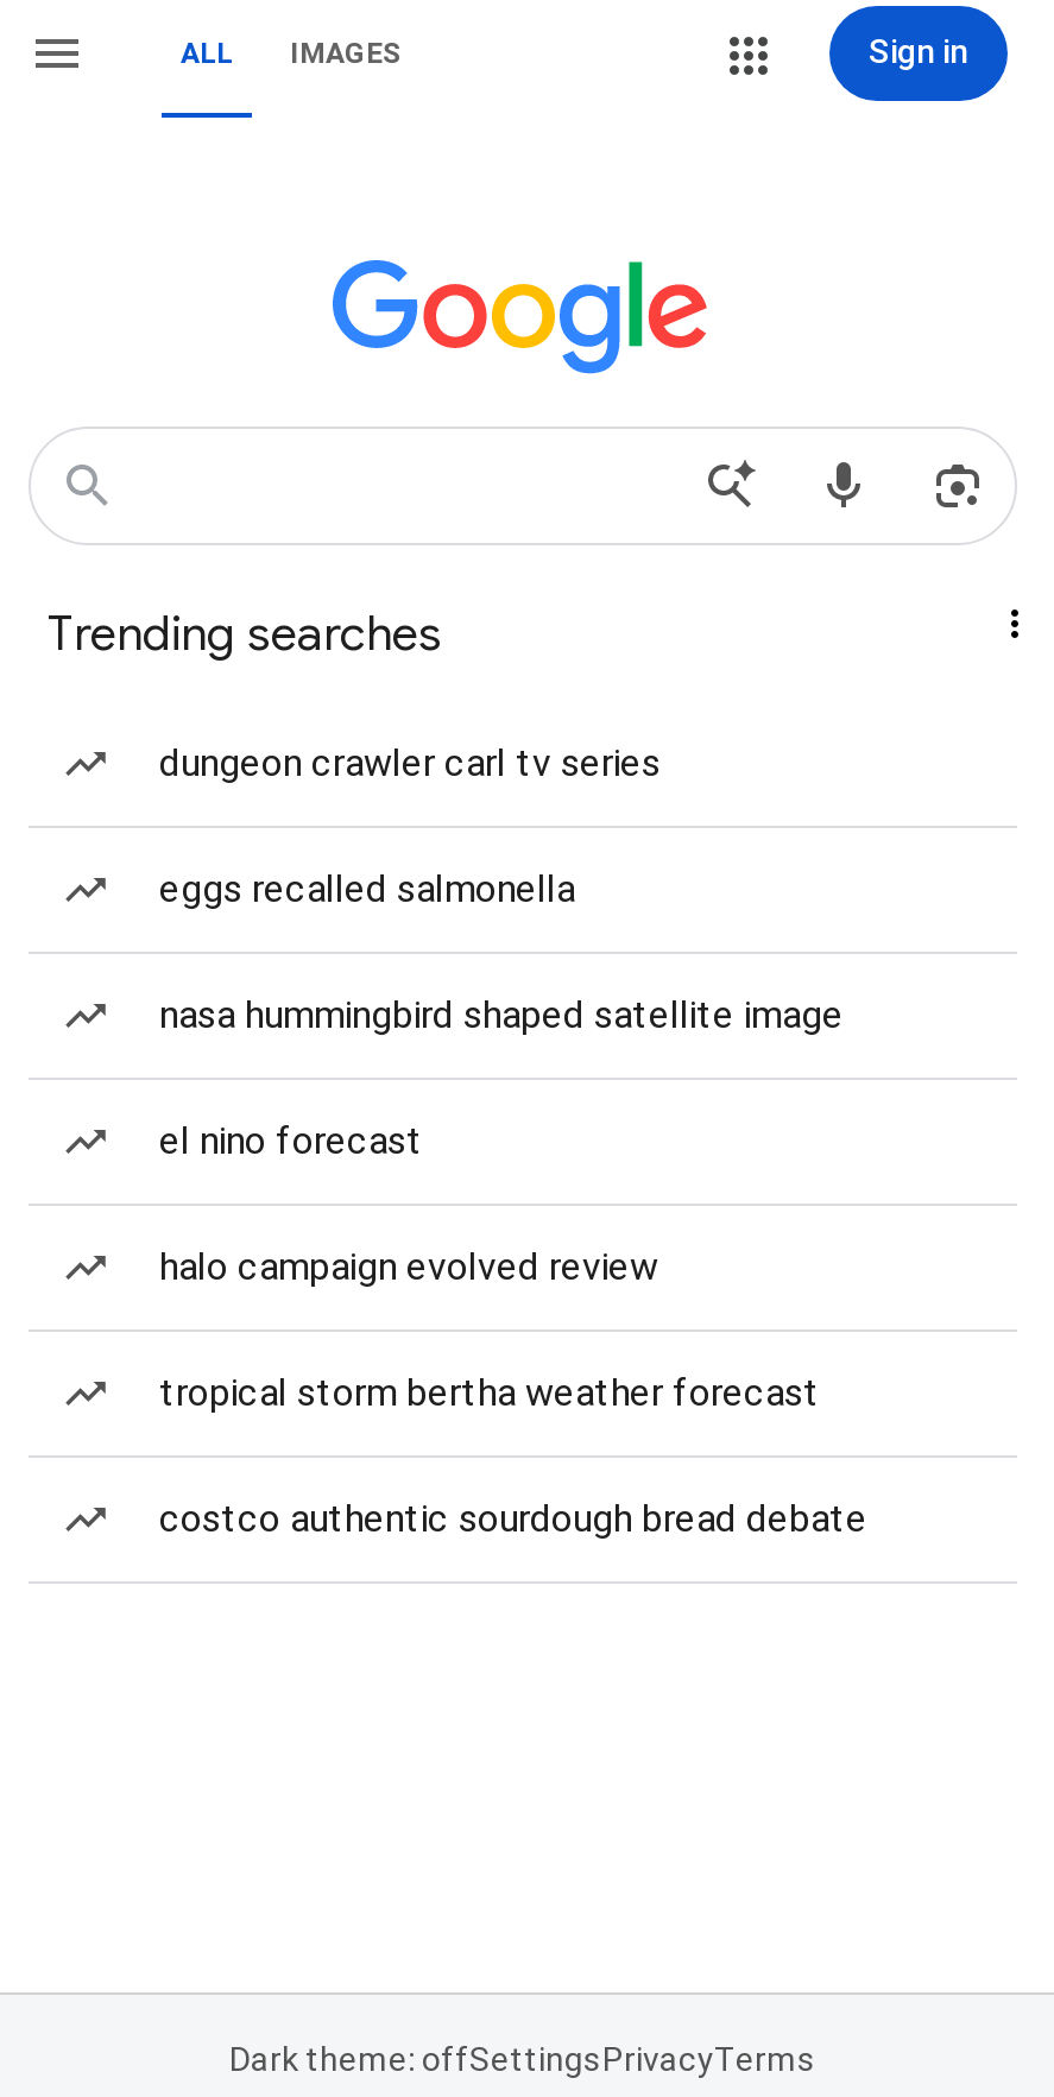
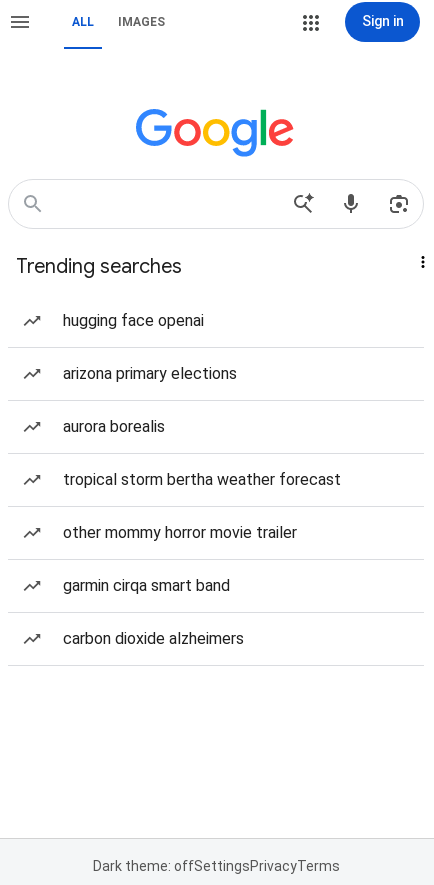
- dungeon crawler carl tv series
- eggs recalled salmonella
- nasa hummingbird shaped satellite image
- el nino forecast
- halo campaign evolved review
+ hugging face openai
+ arizona primary elections
+ aurora borealis

moved up: tropical storm bertha weather forecast

- costco authentic sourdough bread debate
+ other mommy horror movie trailer
+ garmin cirqa smart band
+ carbon dioxide alzheimers
